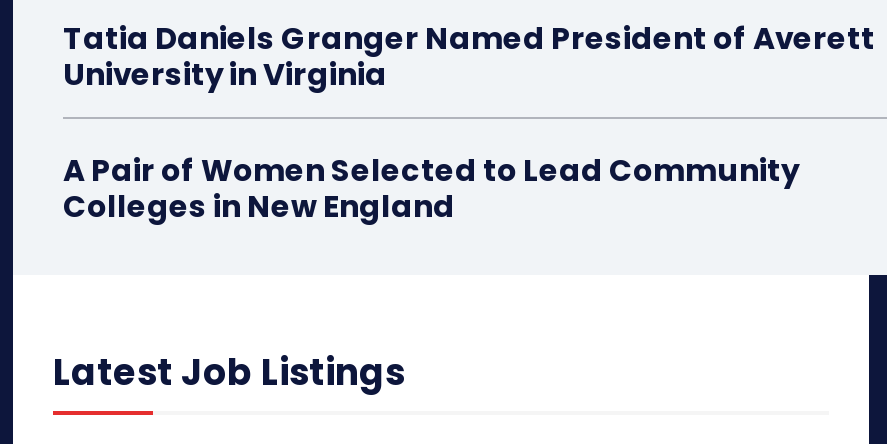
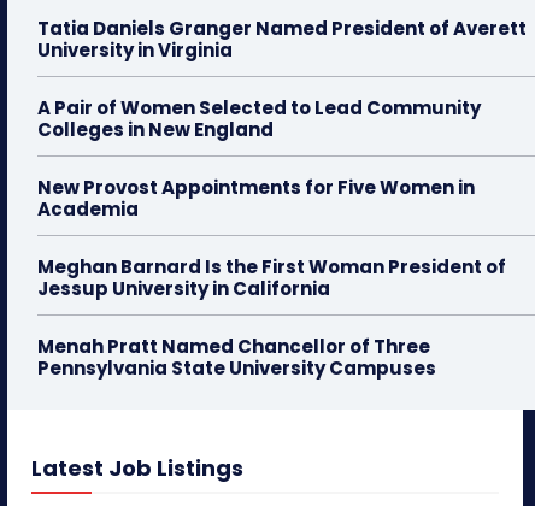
+ New Provost Appointments for Five Women in
+ Academia
+ Meghan Barnard Is the First Woman President of
+ Jessup University in California
+ Menah Pratt Named Chancellor of Three
+ Pennsylvania State University Campuses
